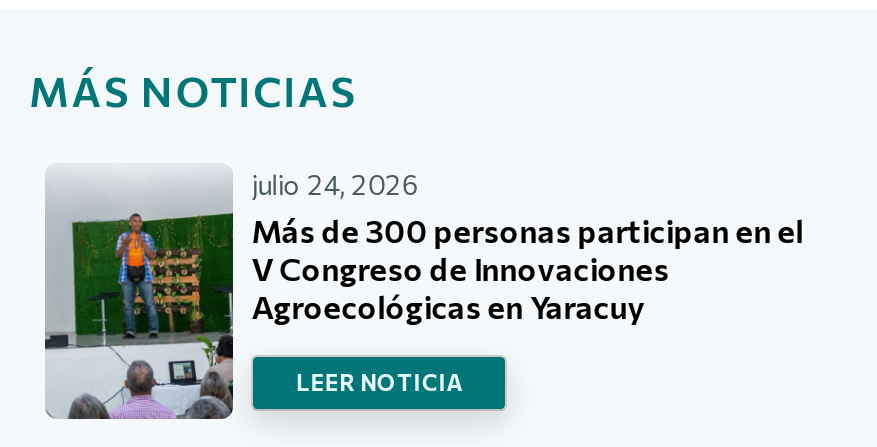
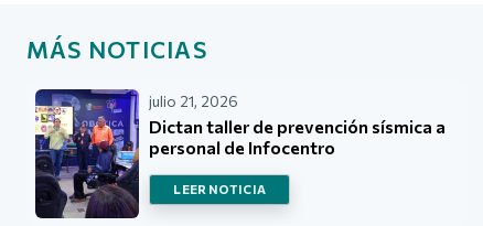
- [image]
- julio 24, 2026
- Más de 300 personas participan en el
- V Congreso de Innovaciones
- Agroecológicas en Yaracuy
+ [image]
+ julio 21, 2026
+ Dictan taller de prevención sísmica a
+ personal de Infocentro
